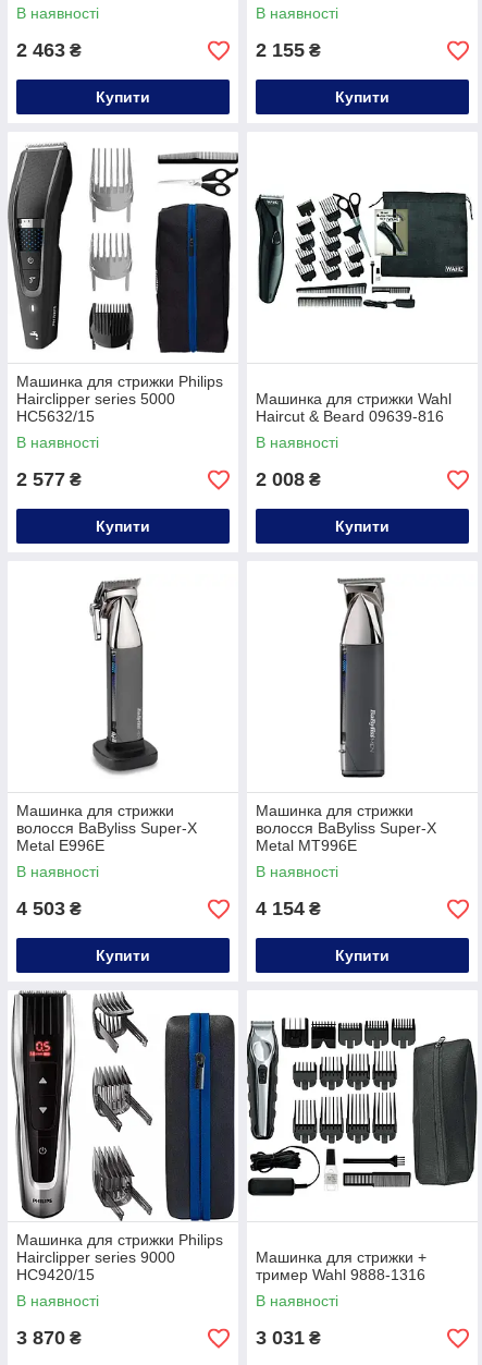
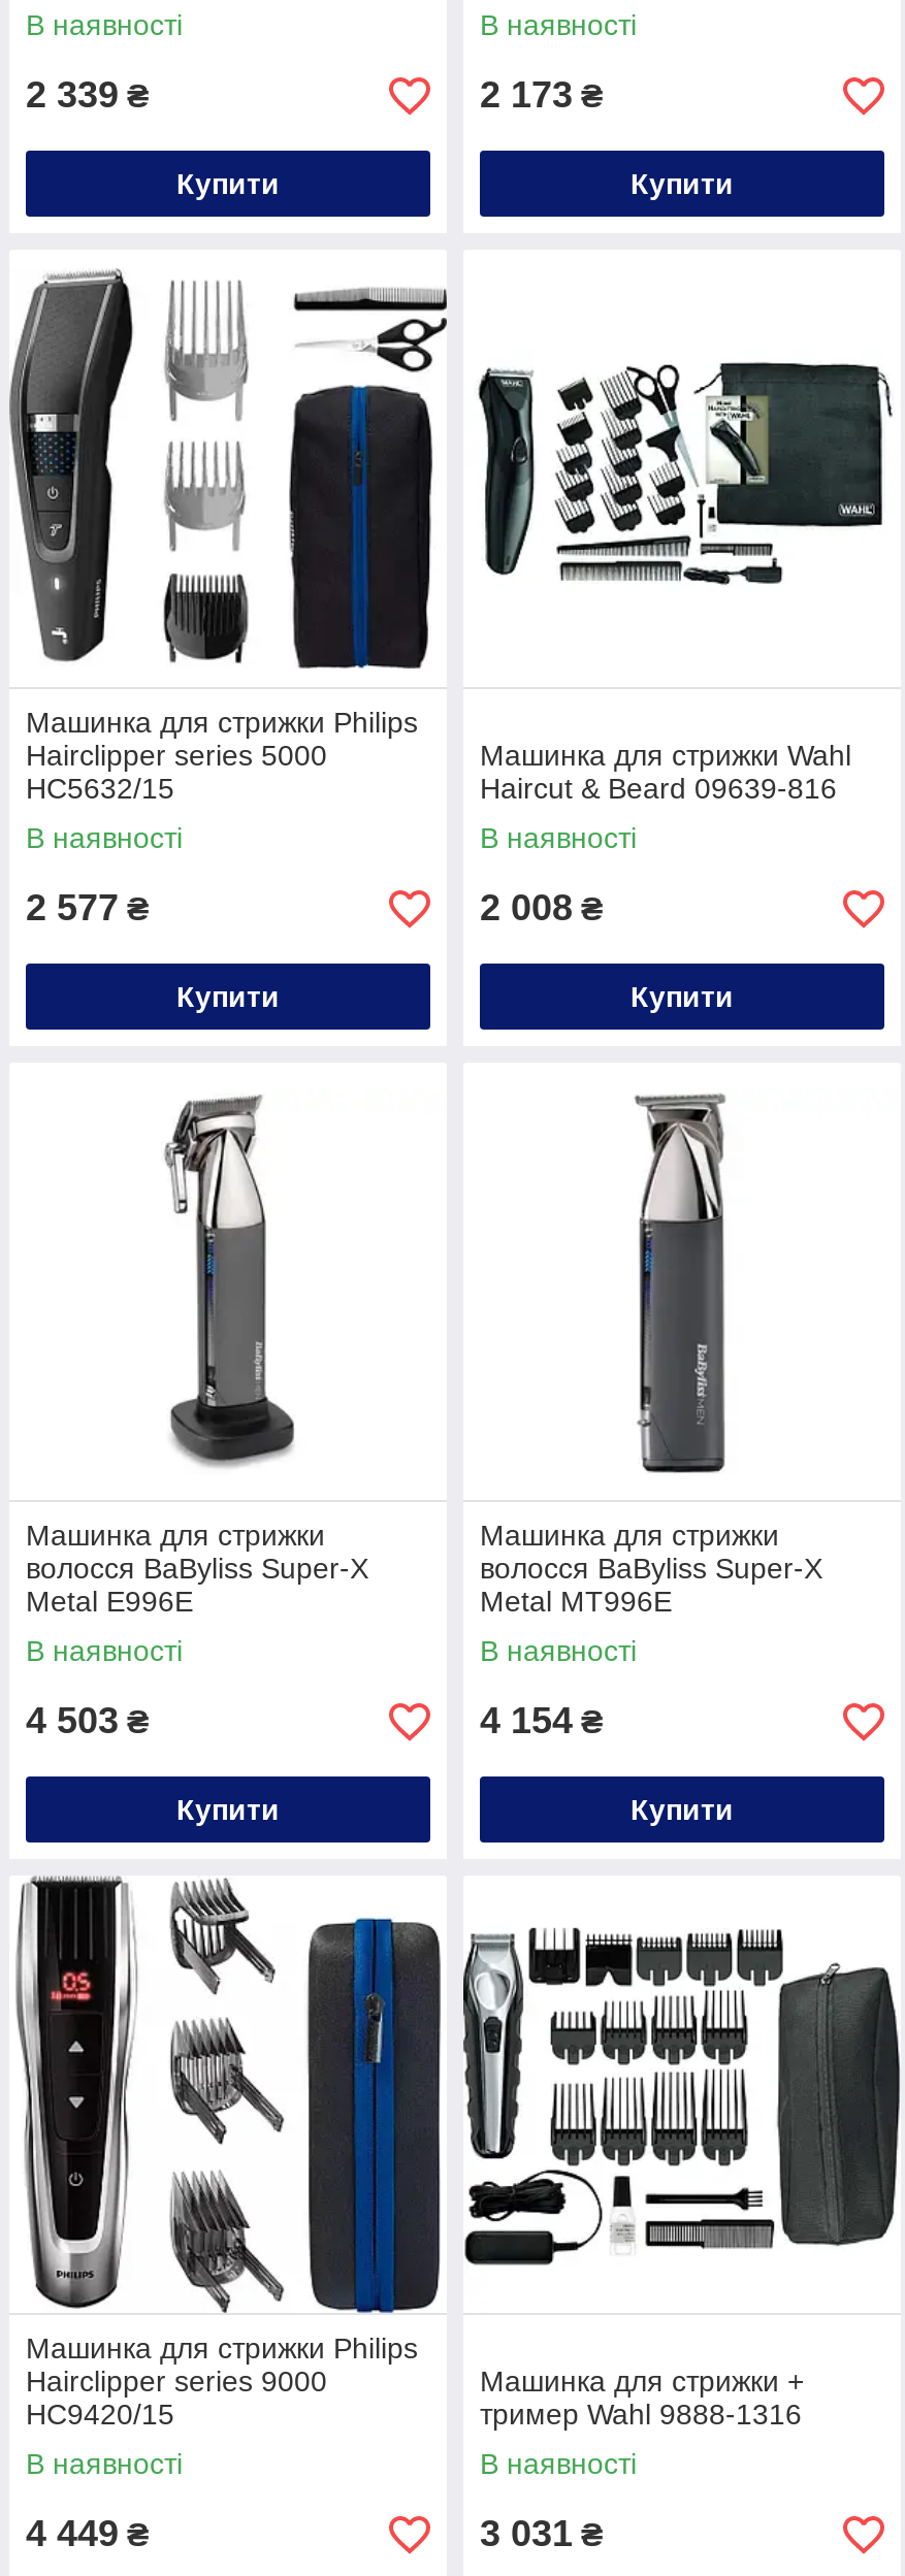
- 2 463 ₴
+ 2 339 ₴

- 2 155 ₴
+ 2 173 ₴

- 3 870 ₴
+ 4 449 ₴
